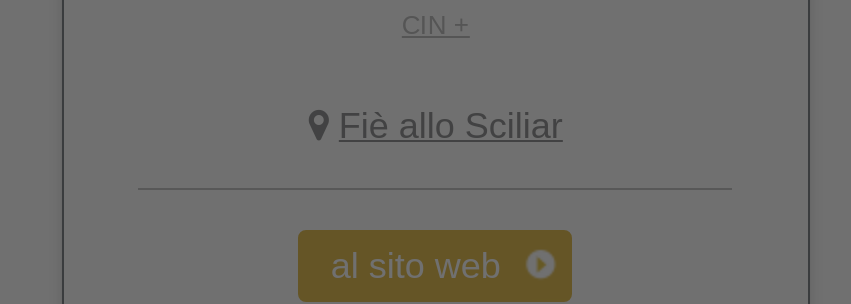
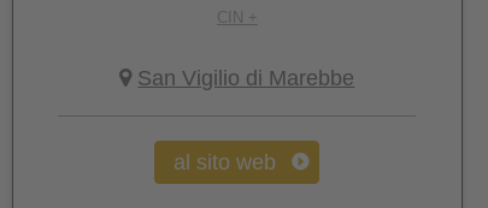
- Fiè allo Sciliar
+ San Vigilio di Marebbe
